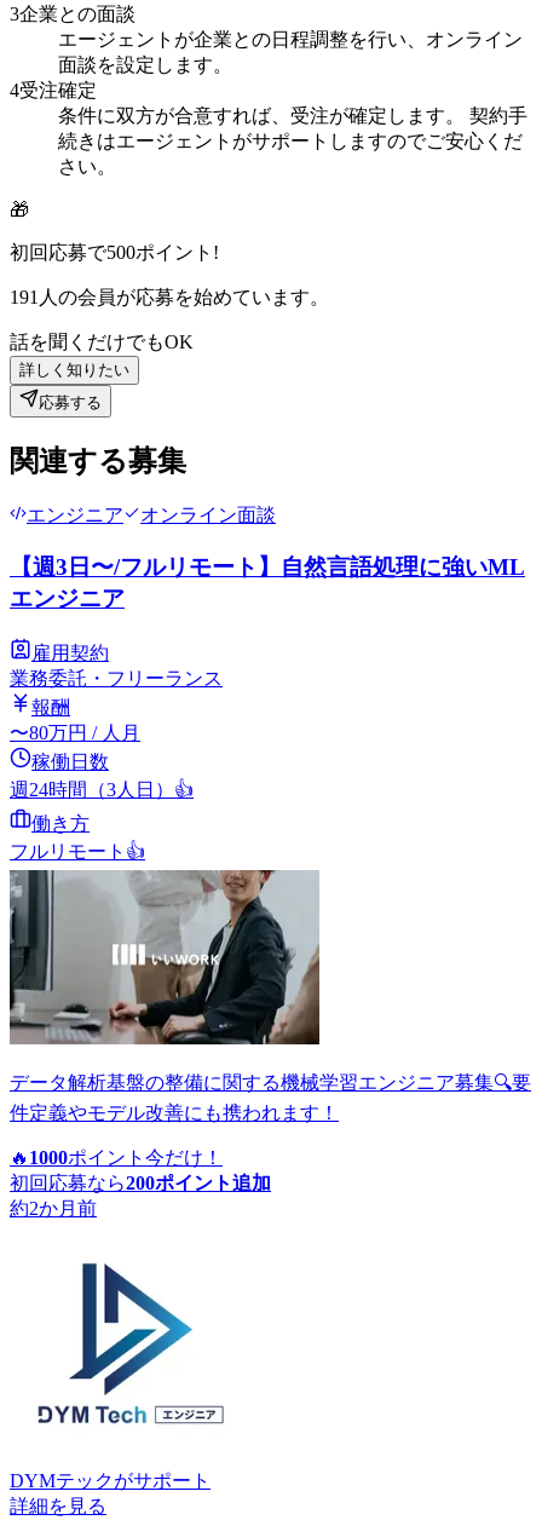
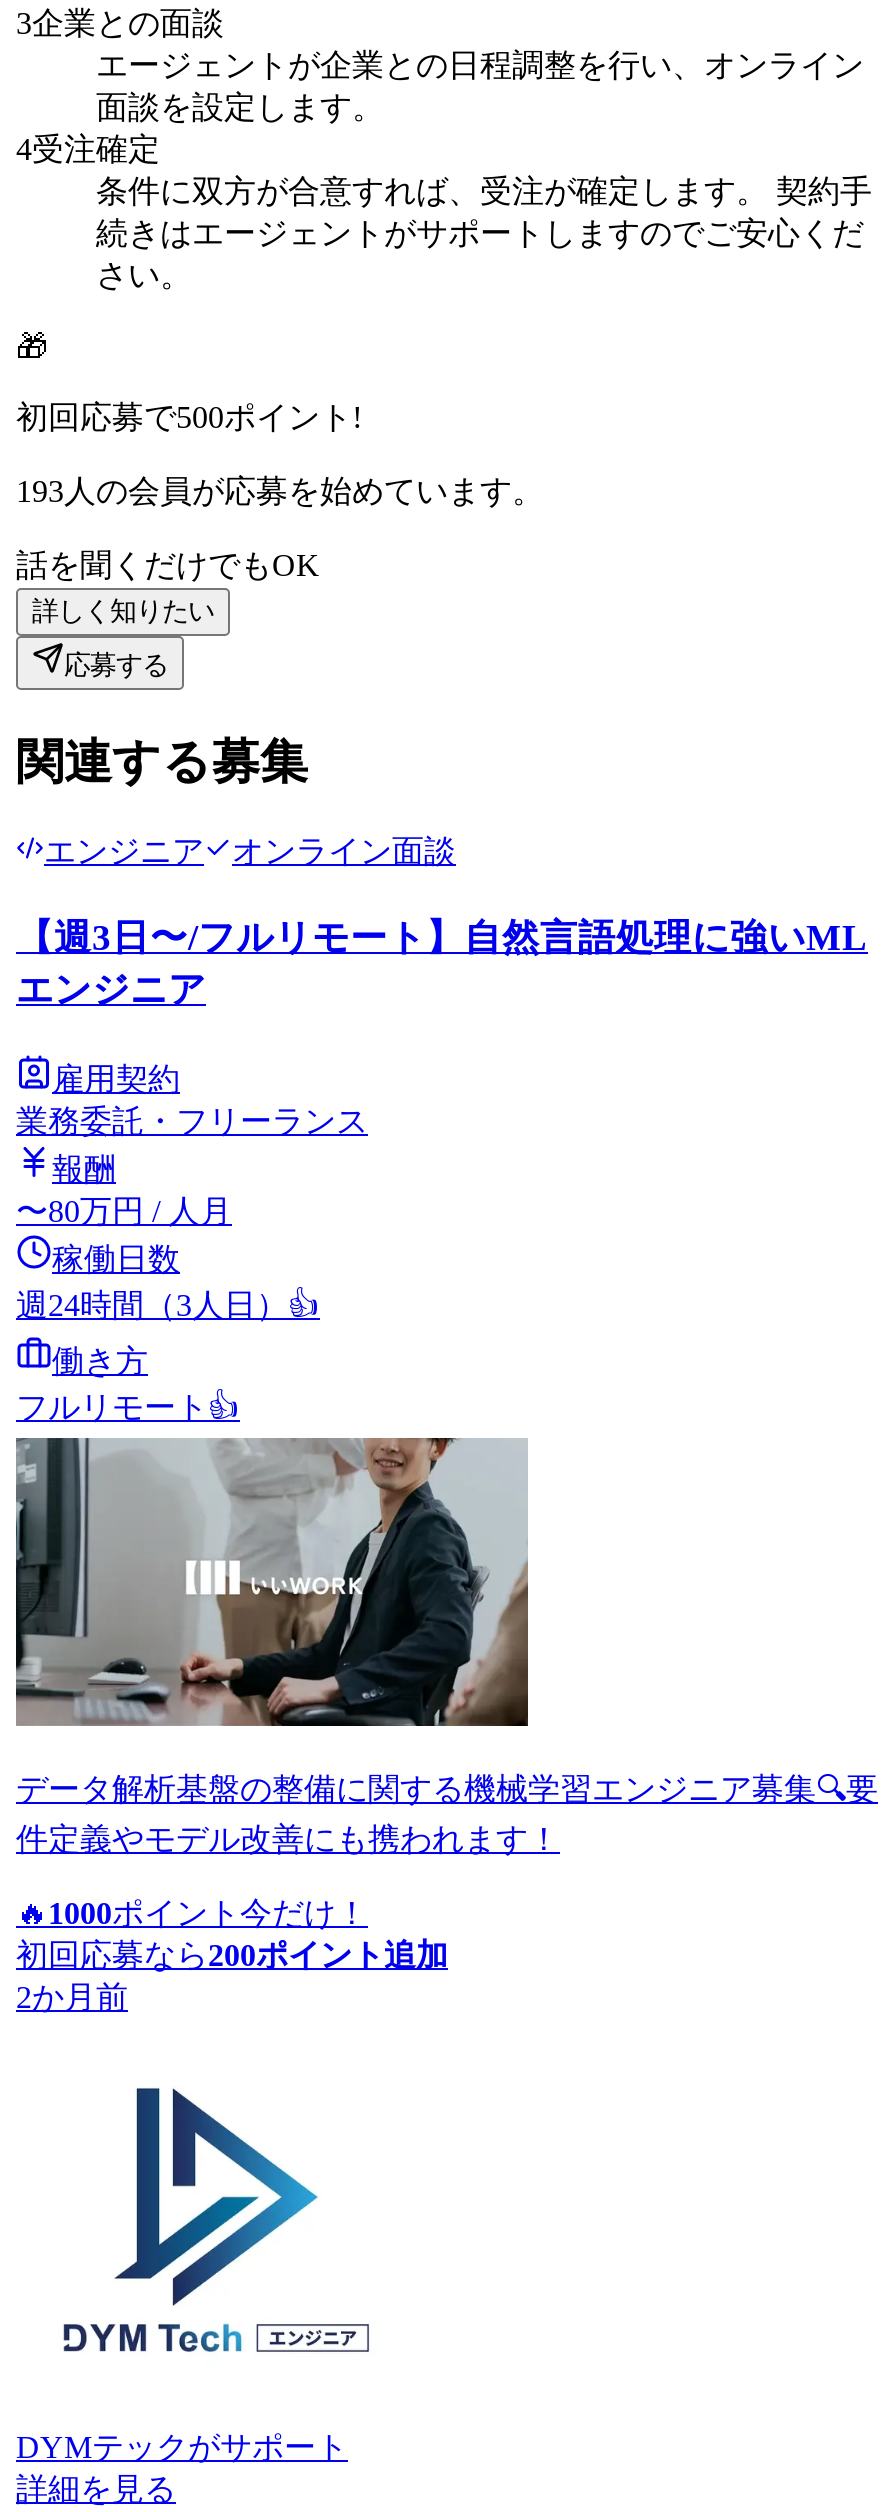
- 191人の会員が応募を始めています。
+ 193人の会員が応募を始めています。

- 約2か月前
+ 2か月前
